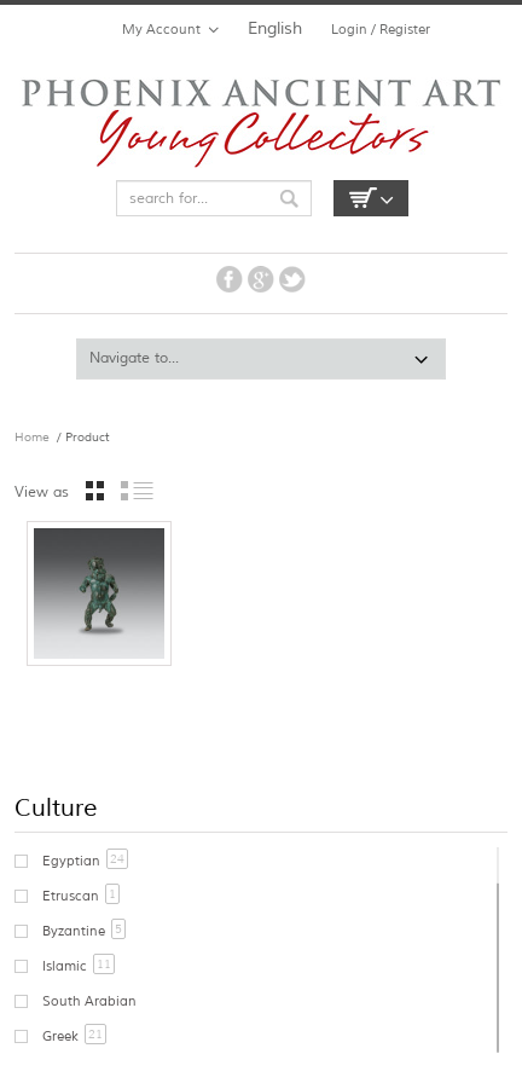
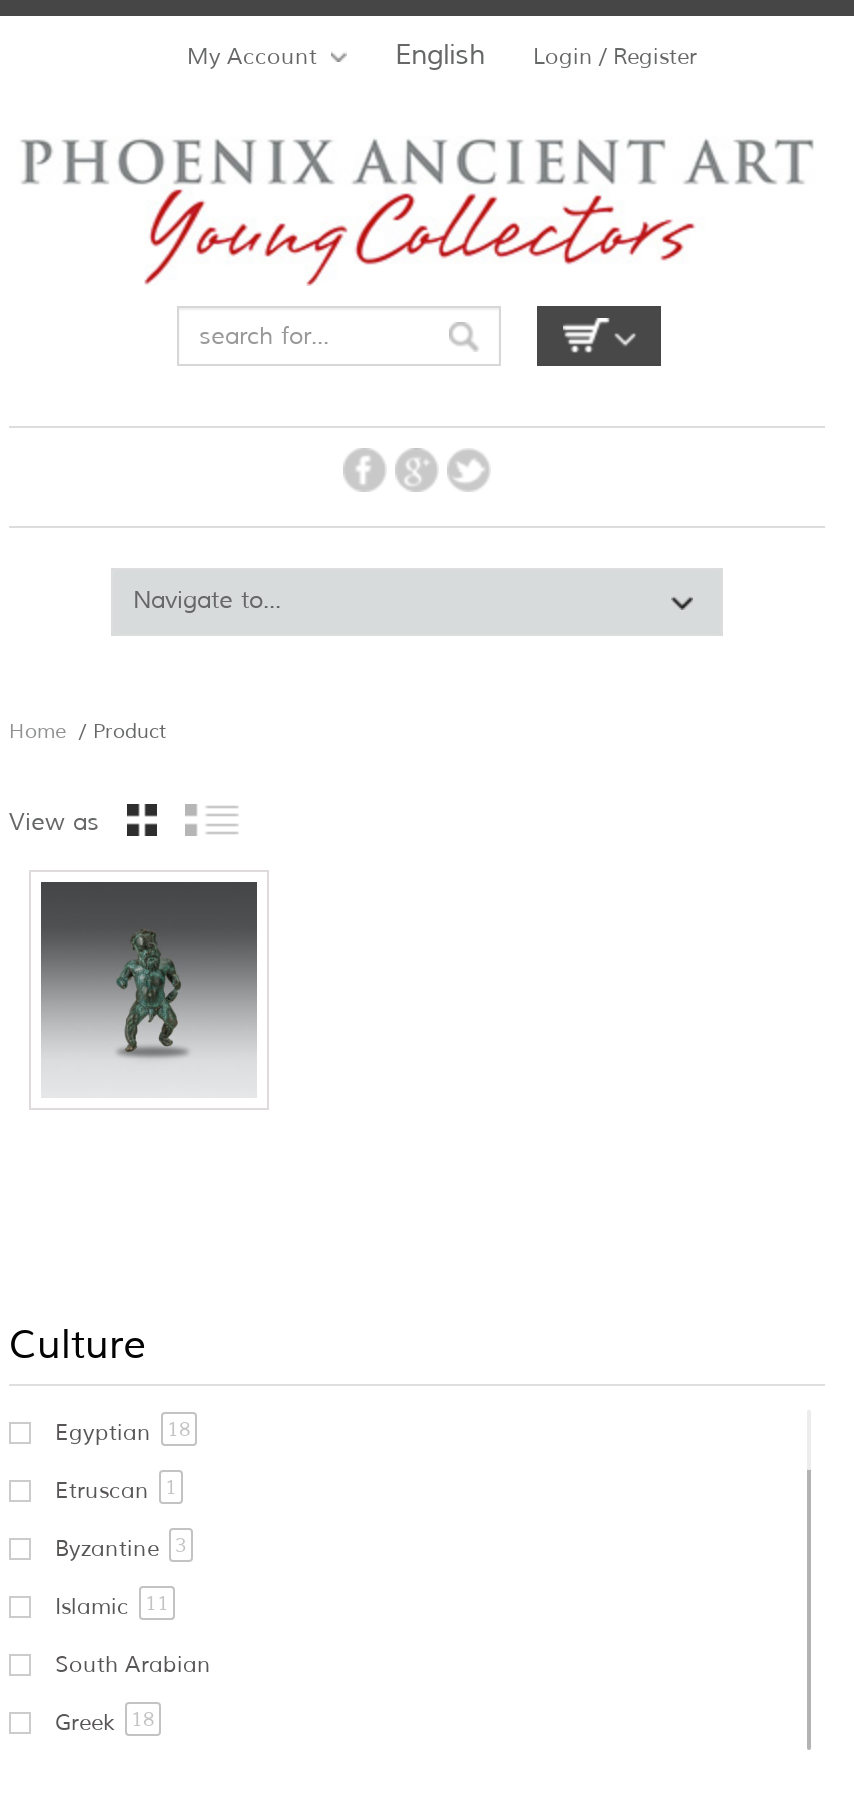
- Egyptian 24
+ Egyptian 18

- Byzantine 5
+ Byzantine 3

- Greek 21
+ Greek 18
